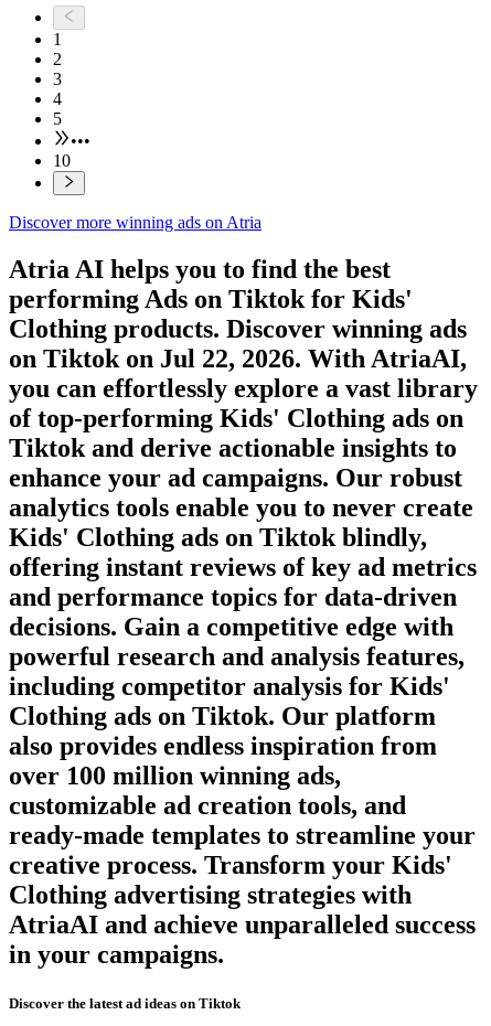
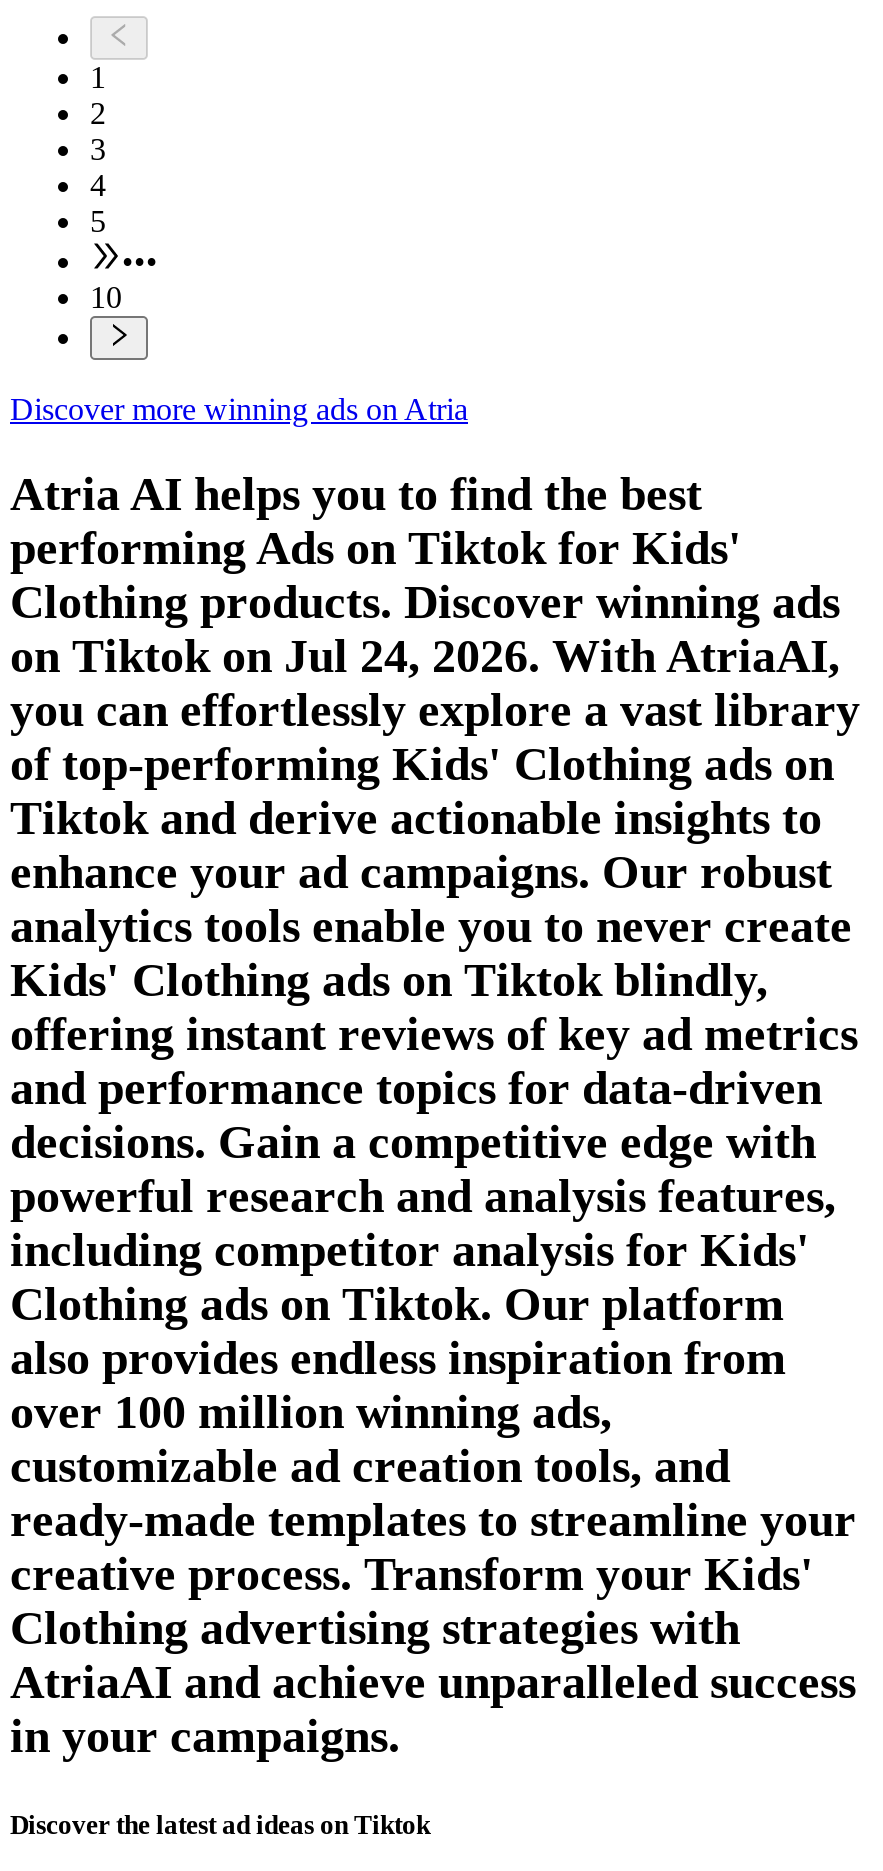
- on Tiktok on Jul 22, 2026. With AtriaAI,
+ on Tiktok on Jul 24, 2026. With AtriaAI,
